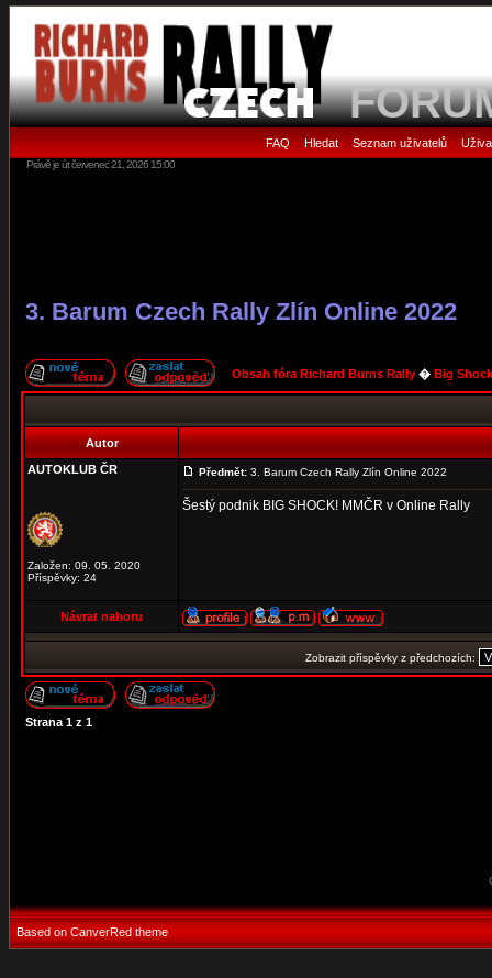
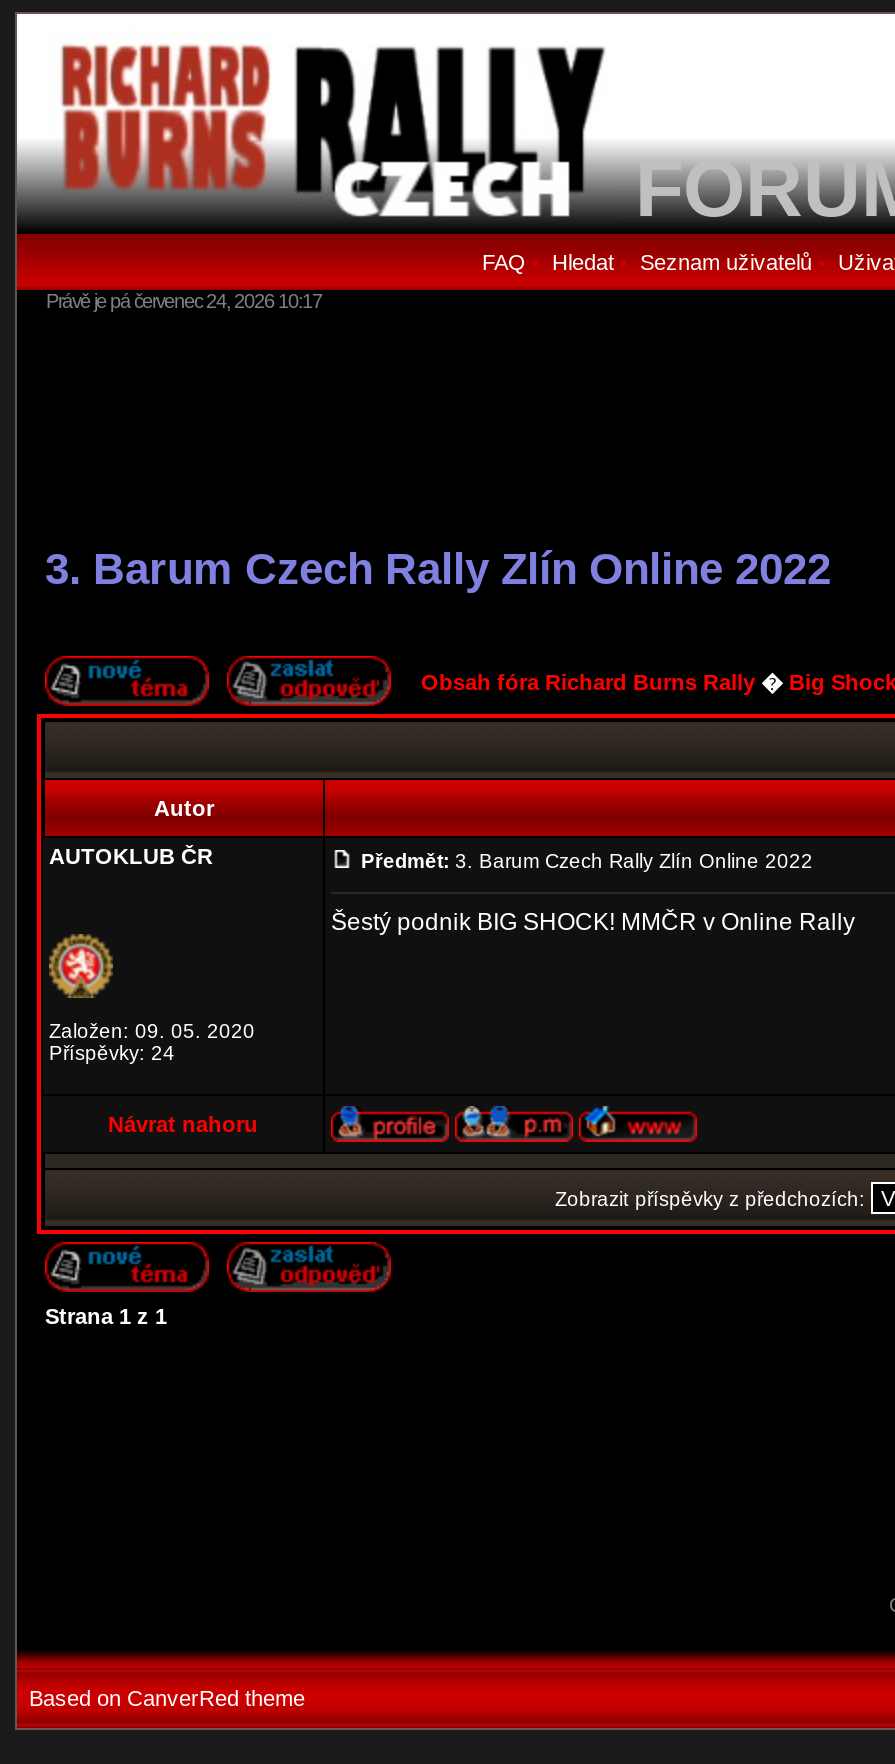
- Právě je út červenec 21, 2026 15:00
+ Právě je pá červenec 24, 2026 10:17
